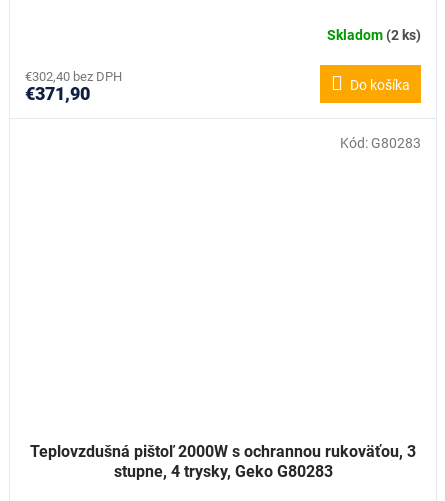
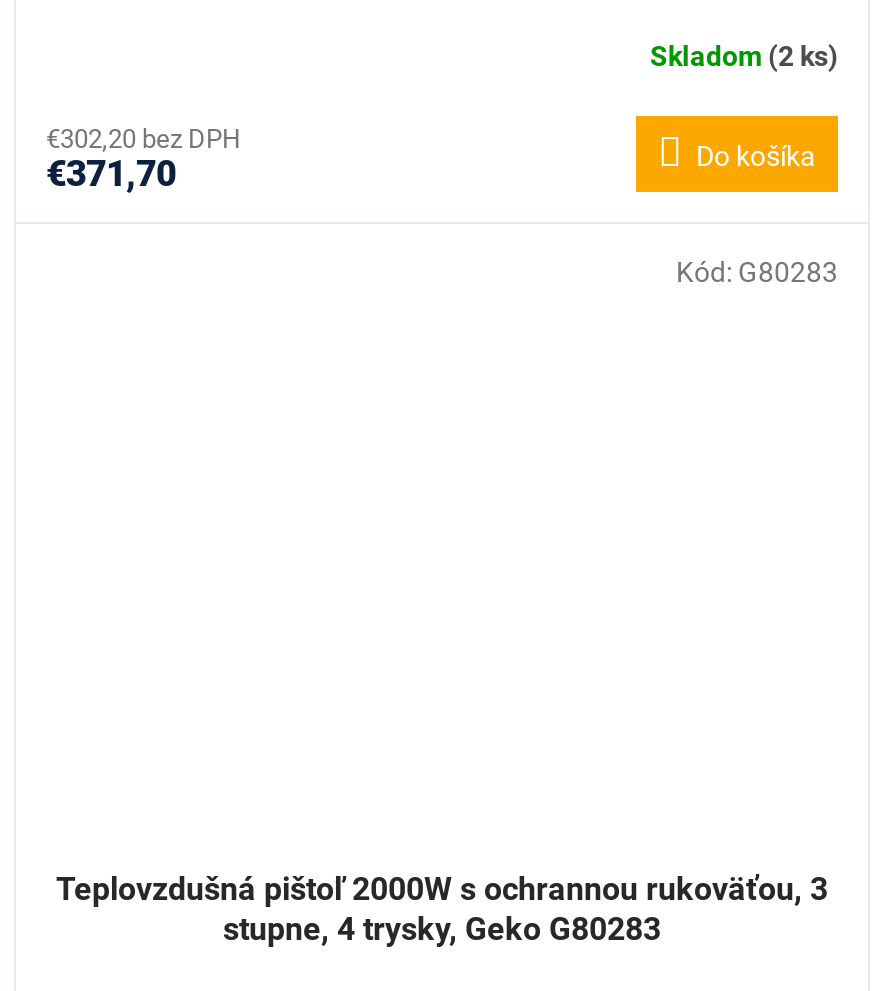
- €302,40 bez DPH
+ €302,20 bez DPH

- €371,90
+ €371,70
